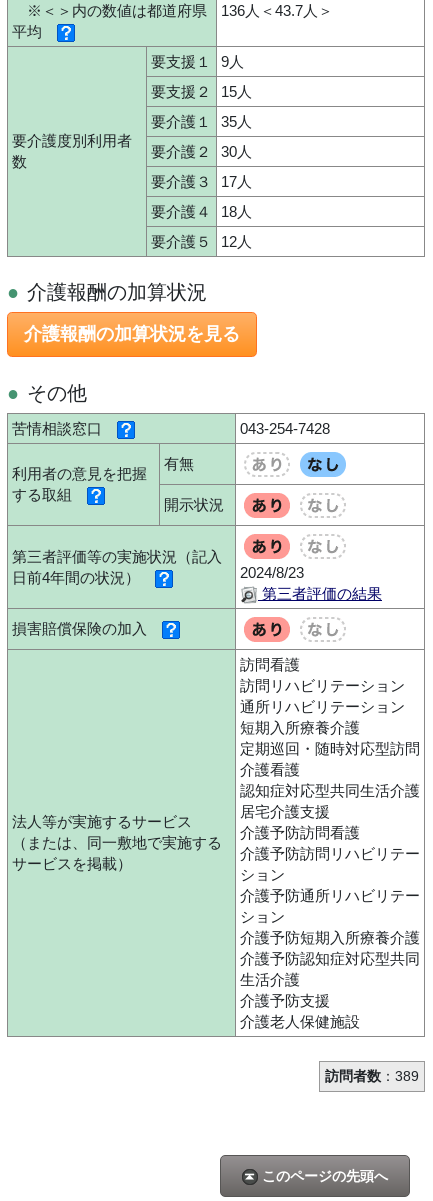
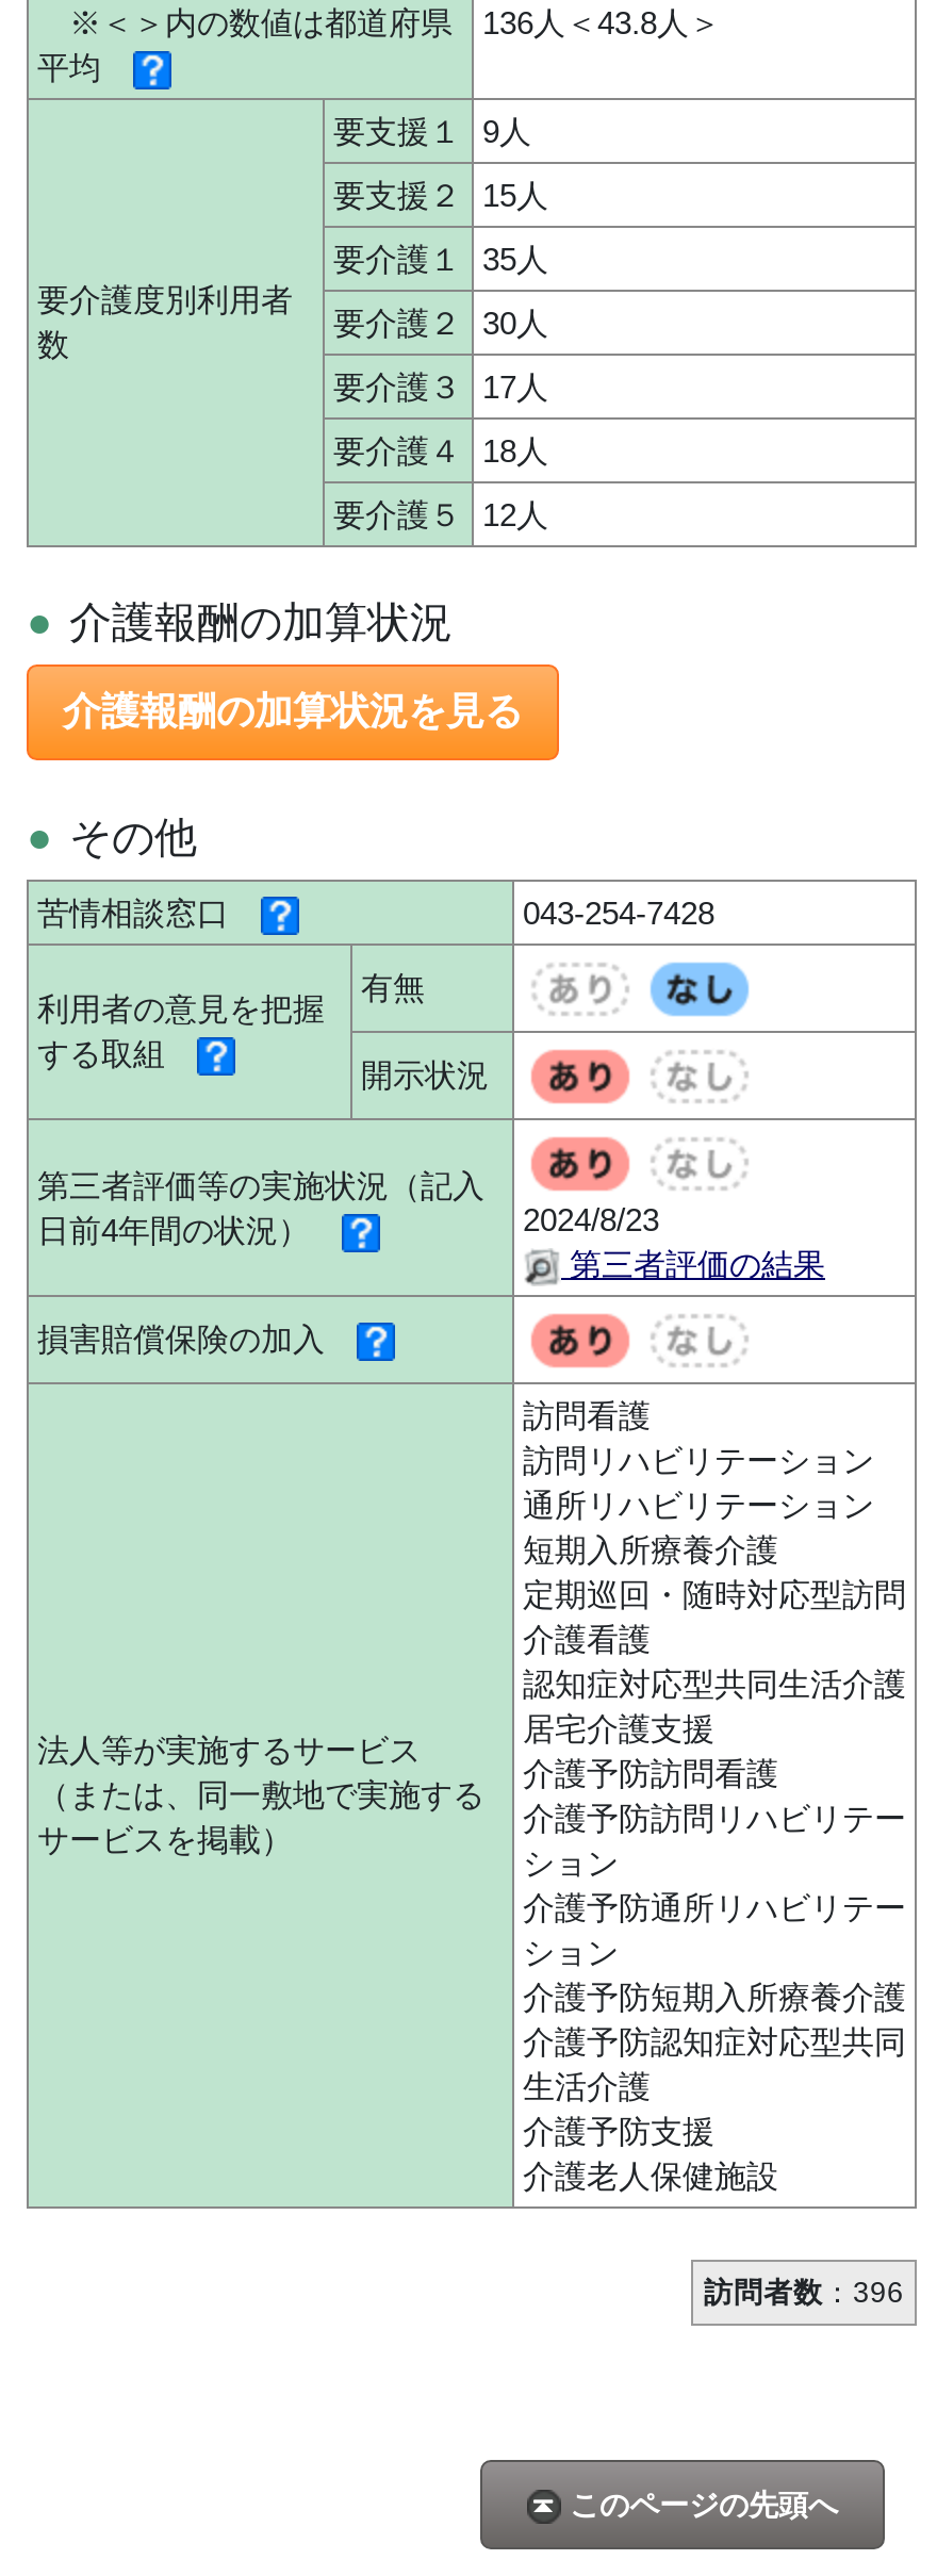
- ※＜＞内の数値は都道府県 136人＜43.7人＞
+ ※＜＞内の数値は都道府県 136人＜43.8人＞

- 訪問者数：389
+ 訪問者数：396
